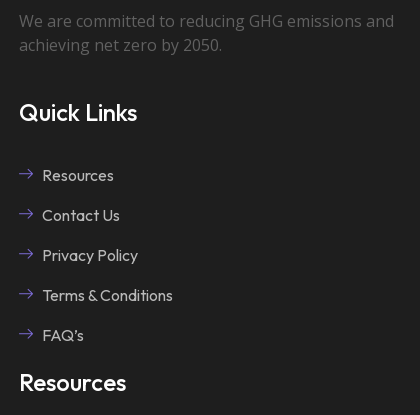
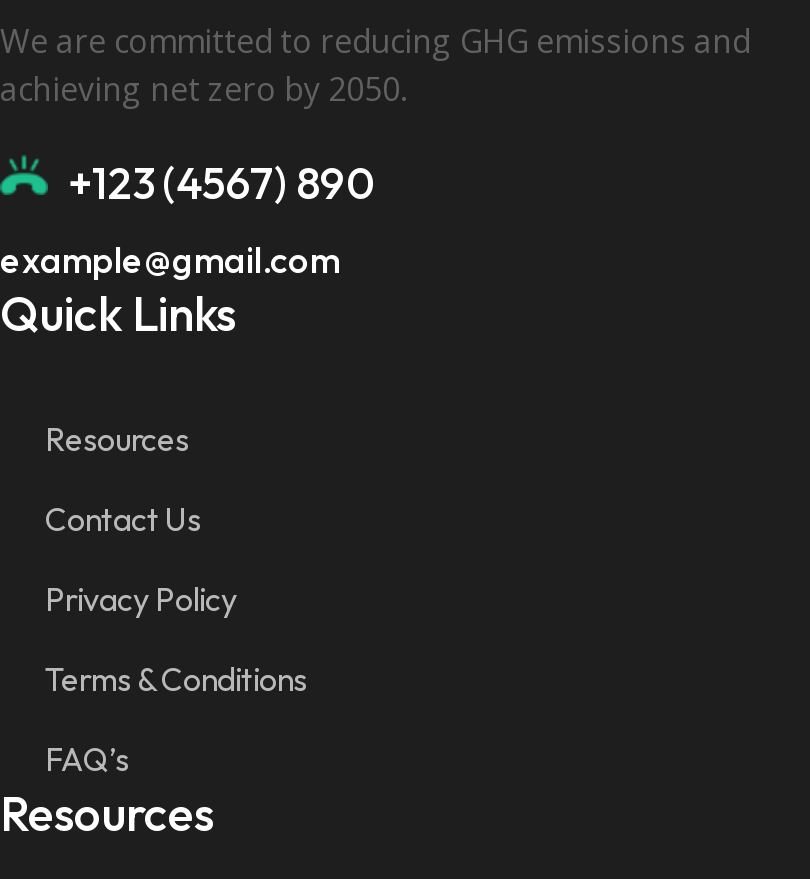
+ +123 (4567) 890
+ example@gmail.com

moved down: Quick Links | Resources | Contact Us | Privacy Policy | Terms & Conditions | FAQ’s
